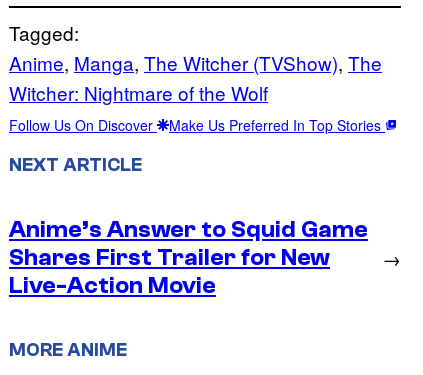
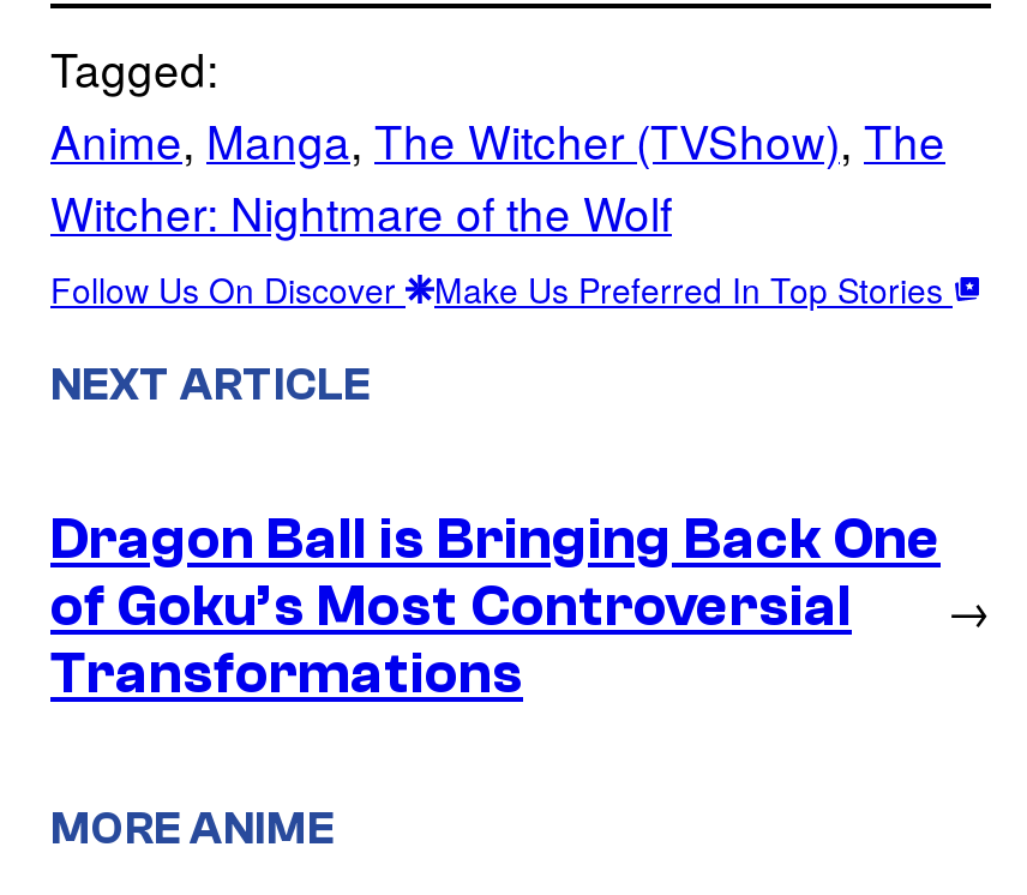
- Anime’s Answer to Squid Game
- Shares First Trailer for New
- Live-Action Movie
+ Dragon Ball is Bringing Back One
+ of Goku’s Most Controversial
+ Transformations
